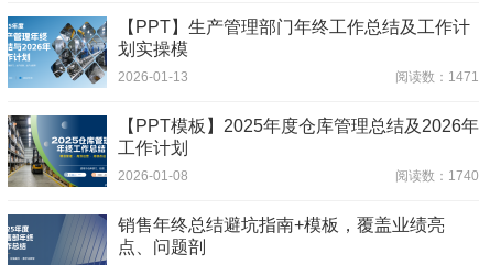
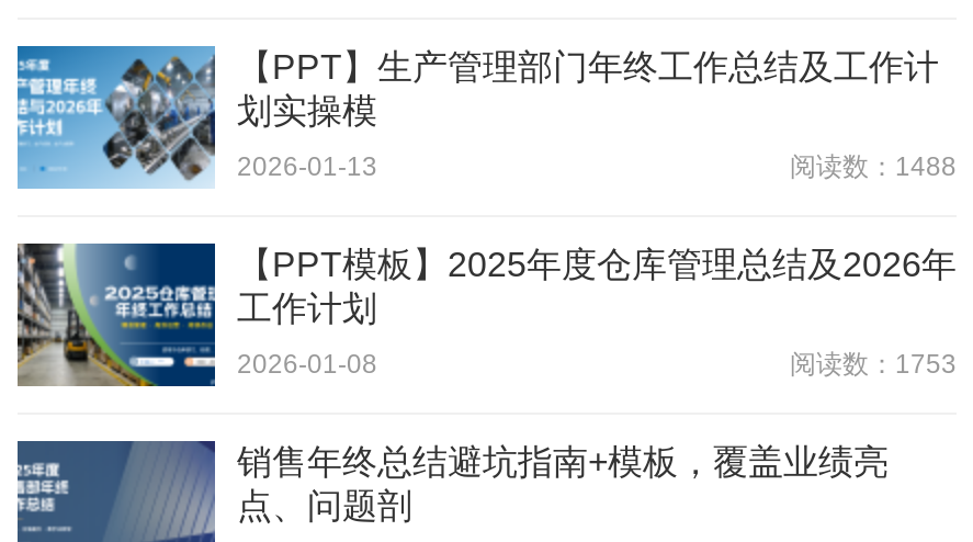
- 阅读数：1471
+ 阅读数：1488

- 阅读数：1740
+ 阅读数：1753
